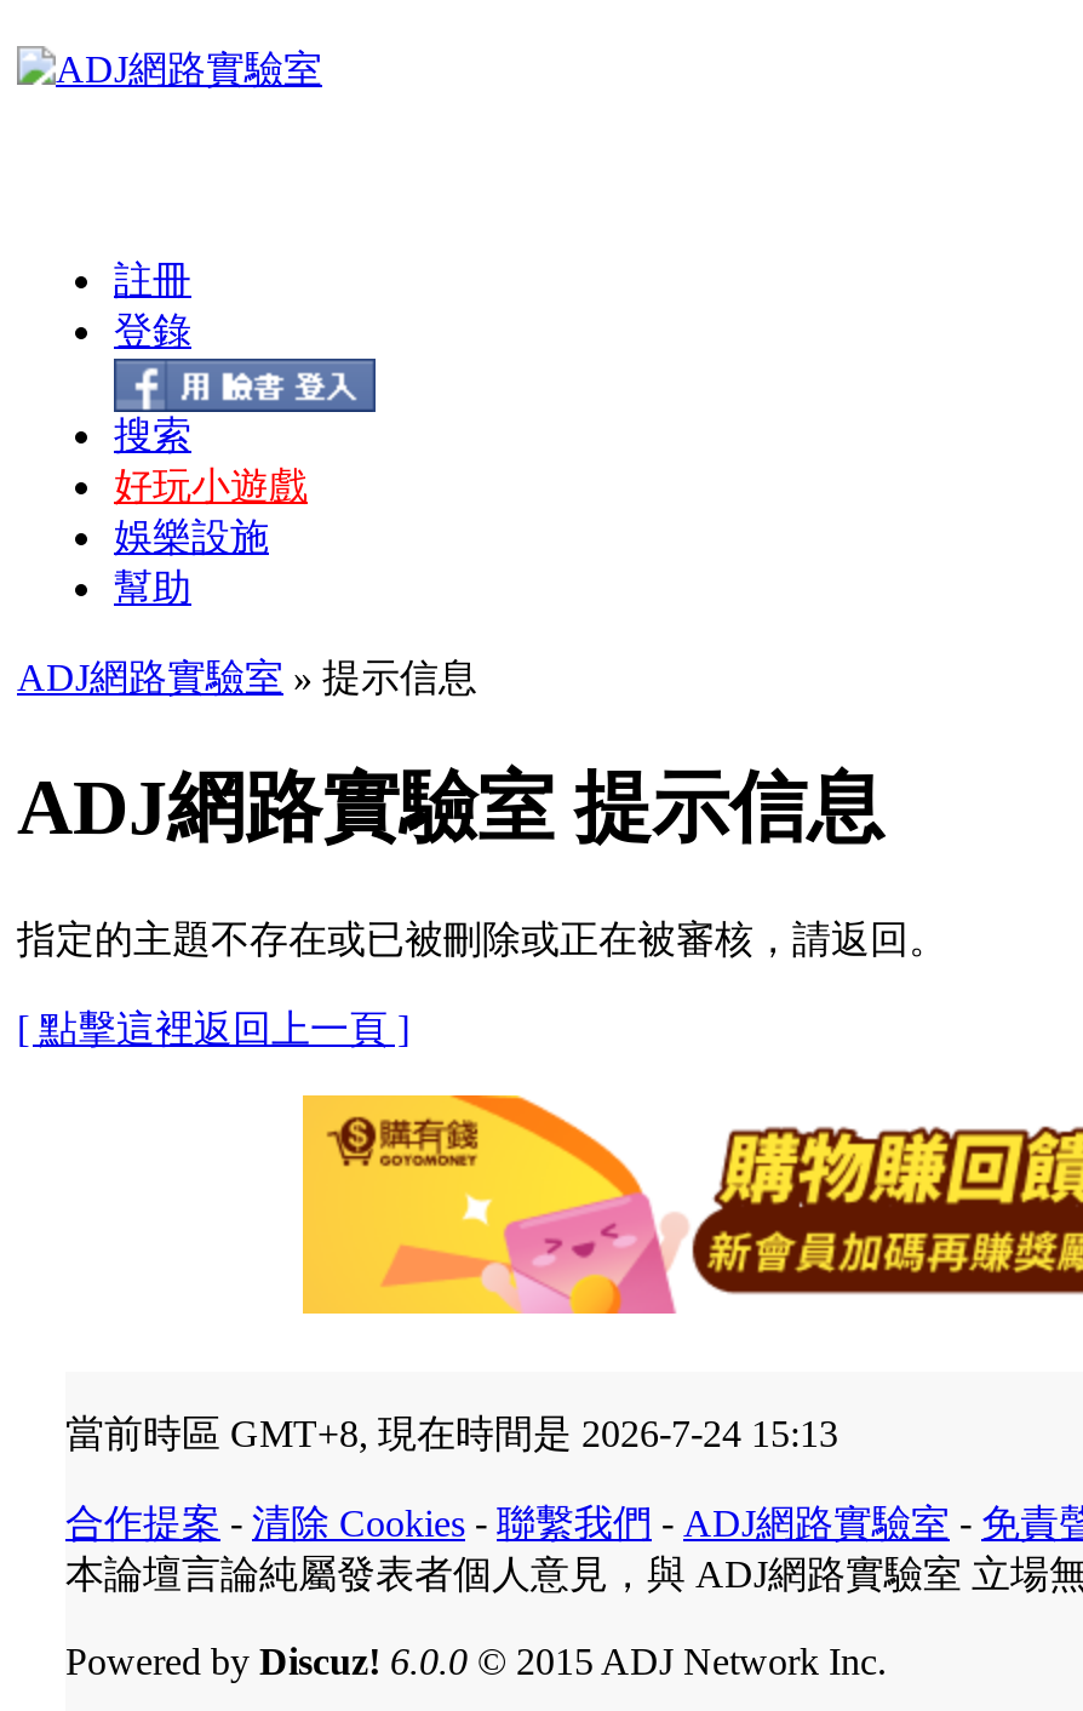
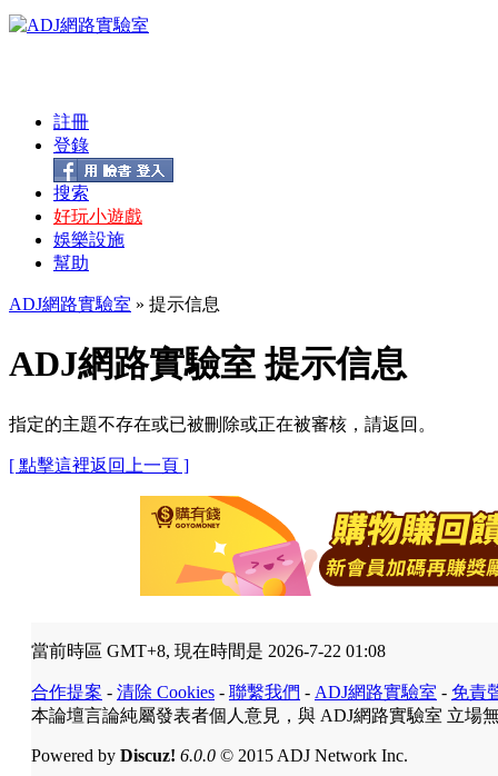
- 當前時區 GMT+8, 現在時間是 2026-7-24 15:13
+ 當前時區 GMT+8, 現在時間是 2026-7-22 01:08
